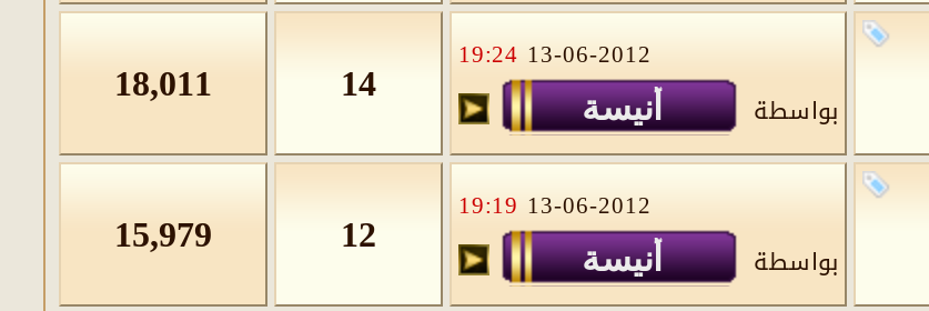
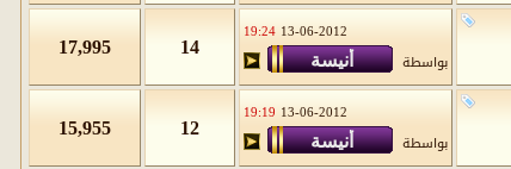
- 18,011
+ 17,995

- 15,979
+ 15,955
